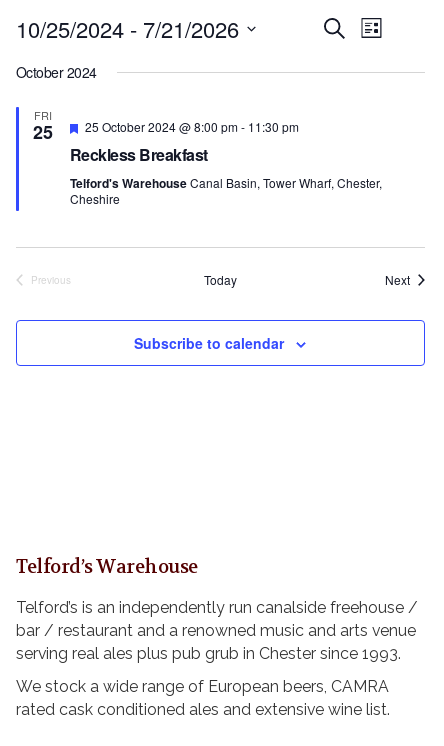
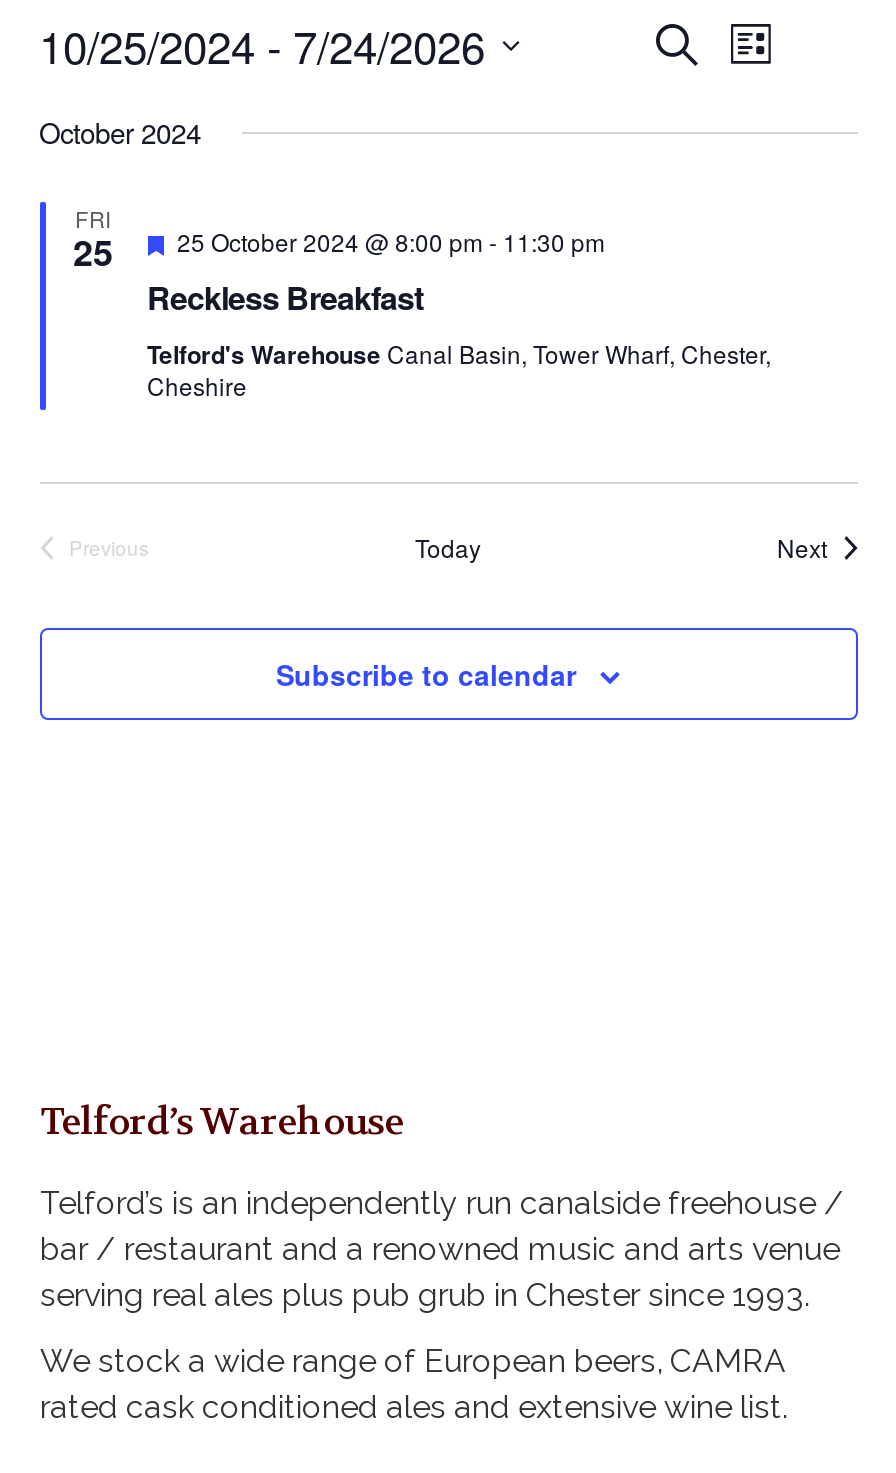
- 10/25/2024 - 7/21/2026
+ 10/25/2024 - 7/24/2026
